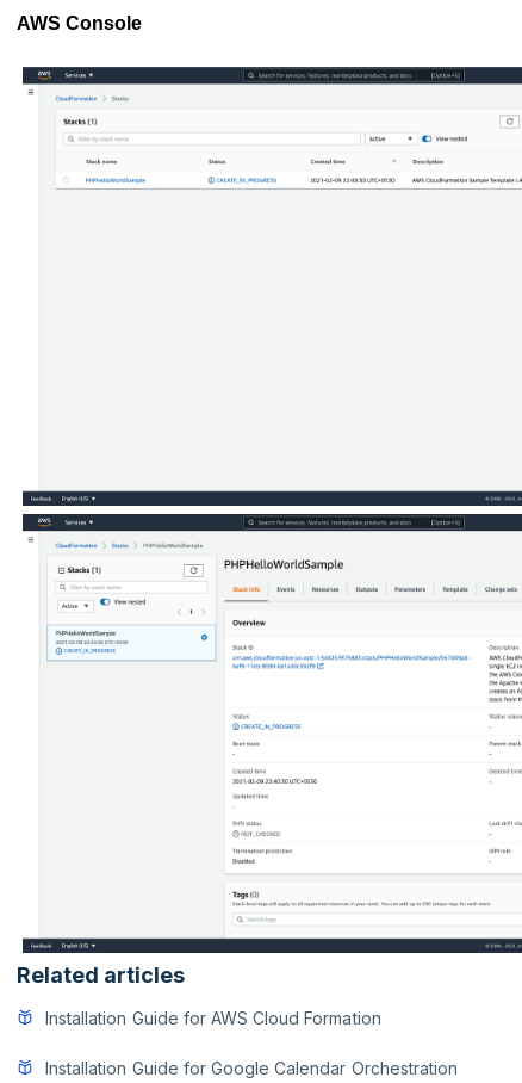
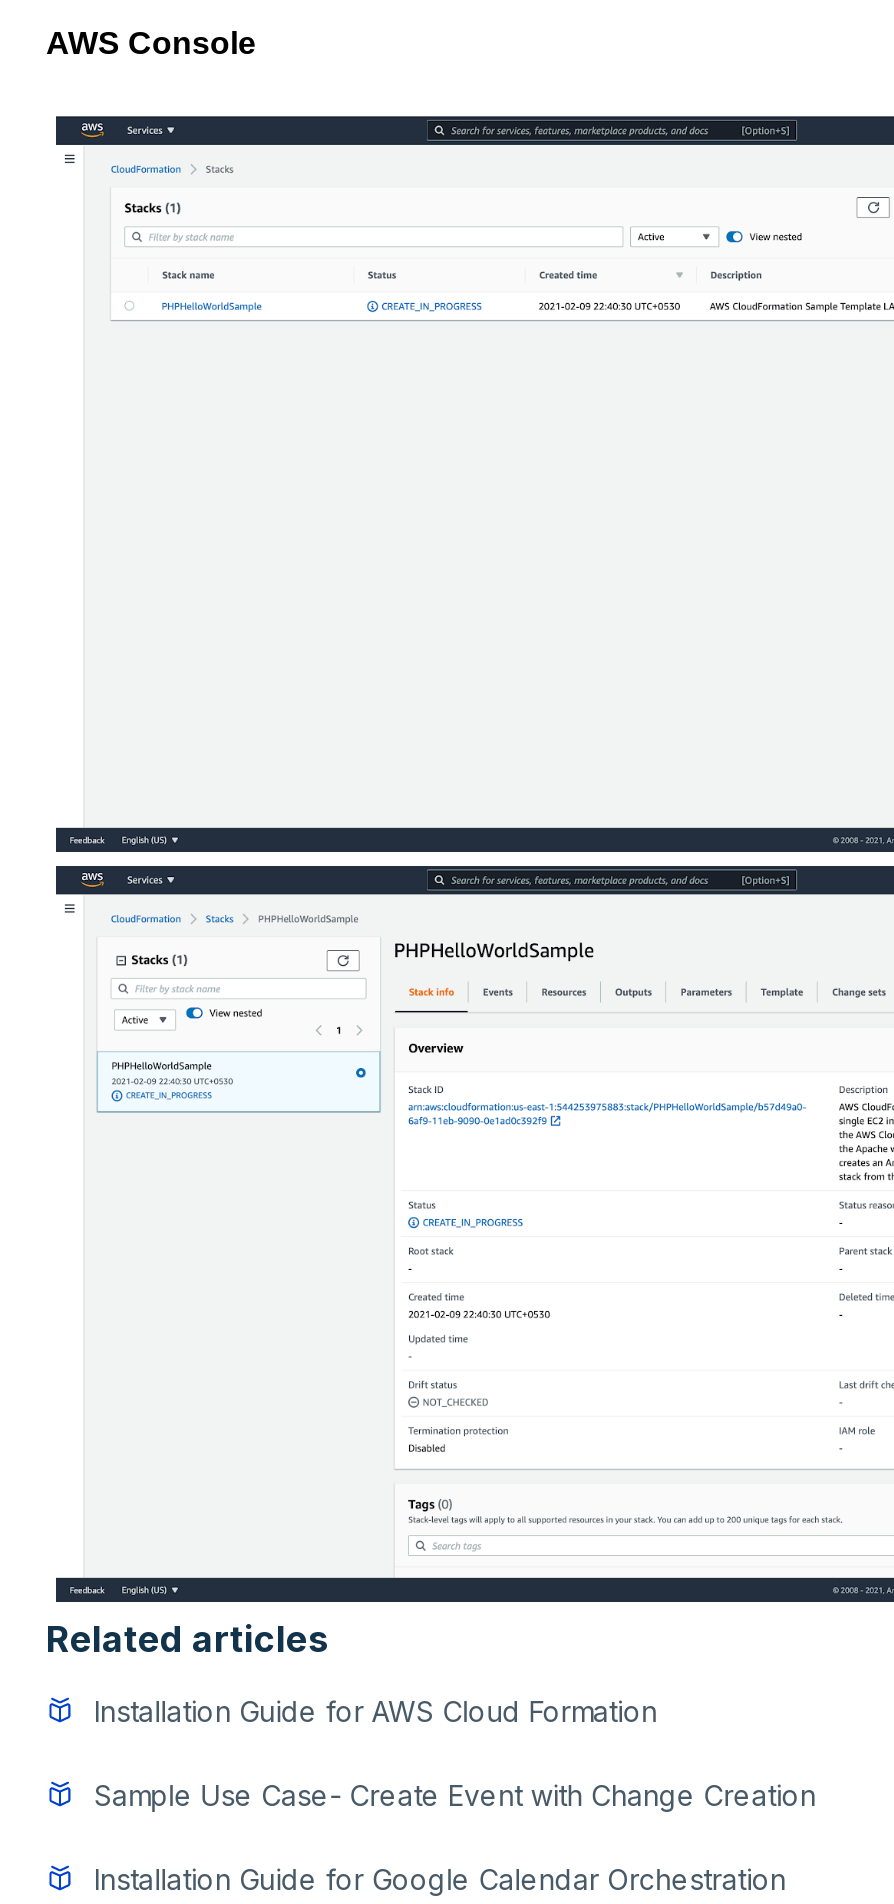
+ Sample Use Case- Create Event with Change Creation
